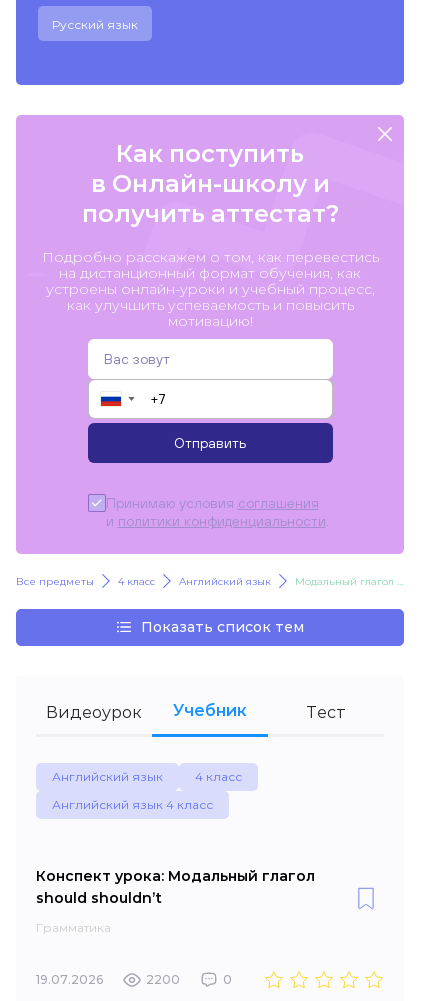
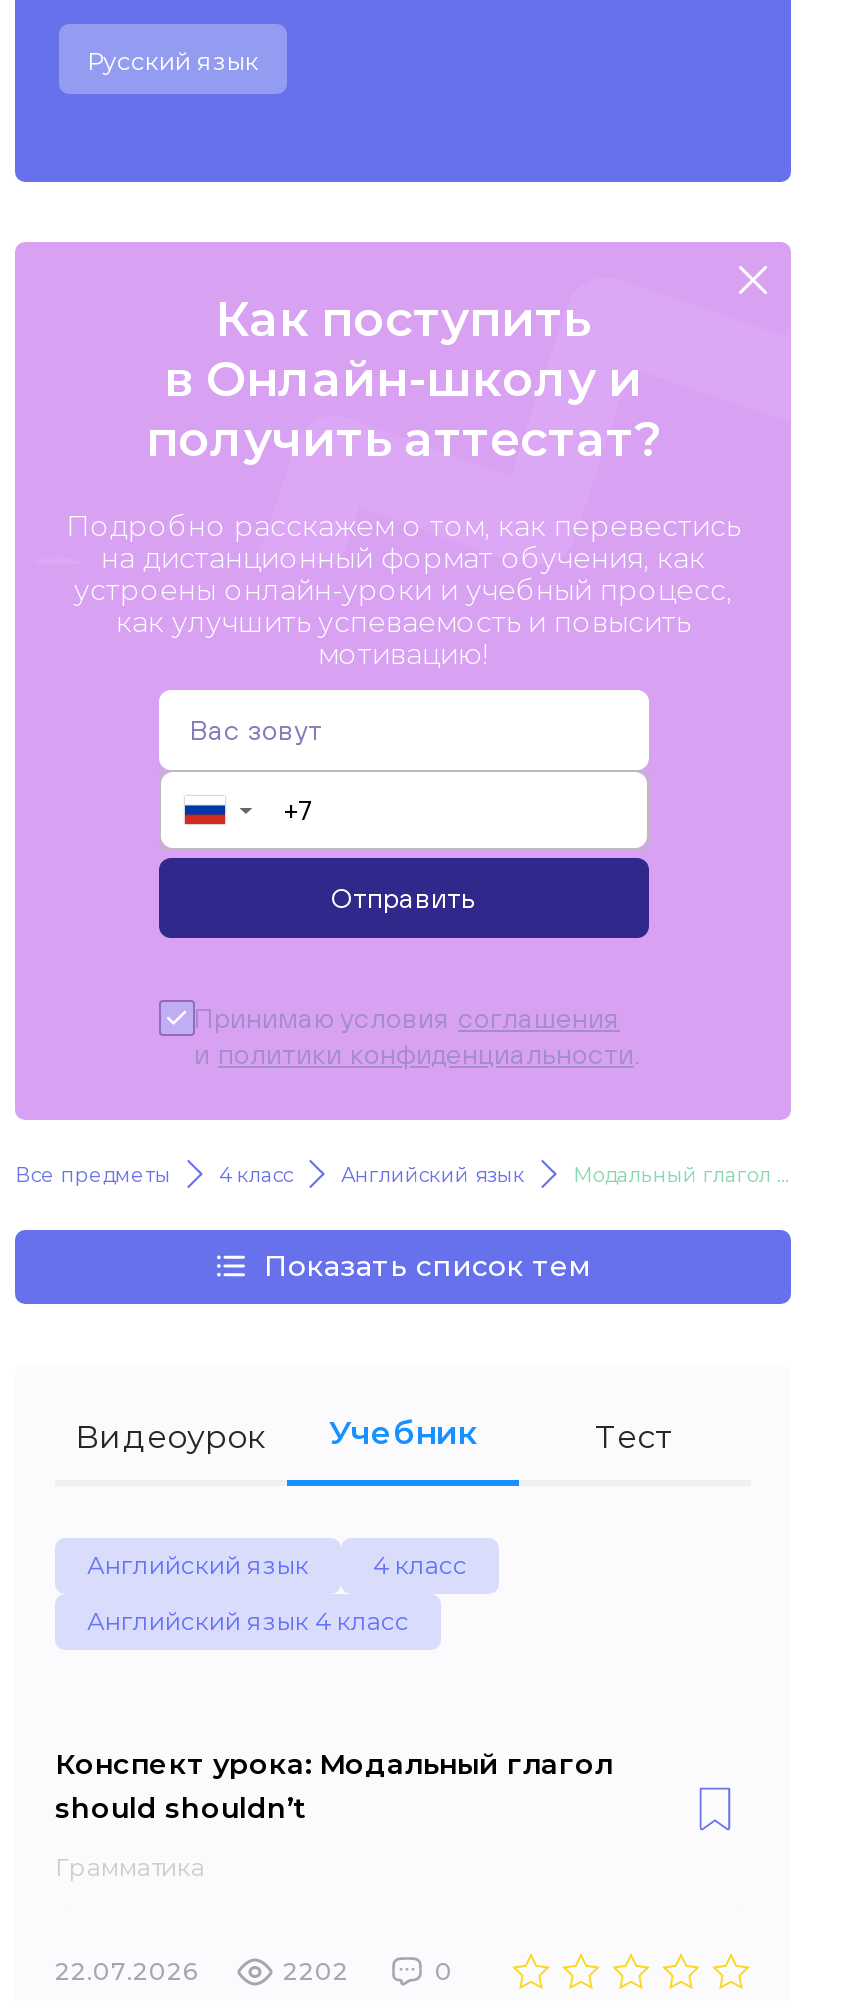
- 19.07.2026
+ 22.07.2026

- 2200
+ 2202
